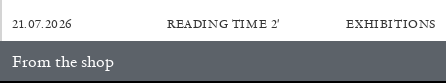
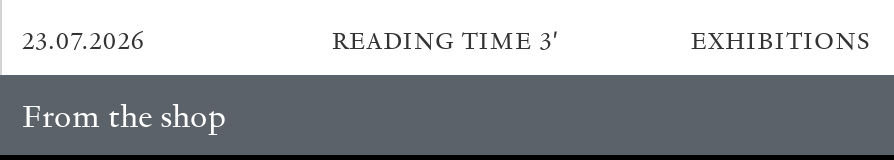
- 21.07.2026
- READING TIME 2′
+ 23.07.2026
+ READING TIME 3′
